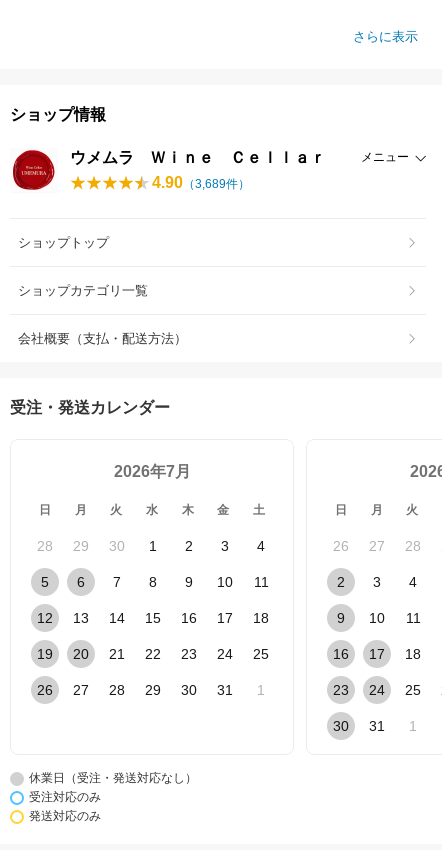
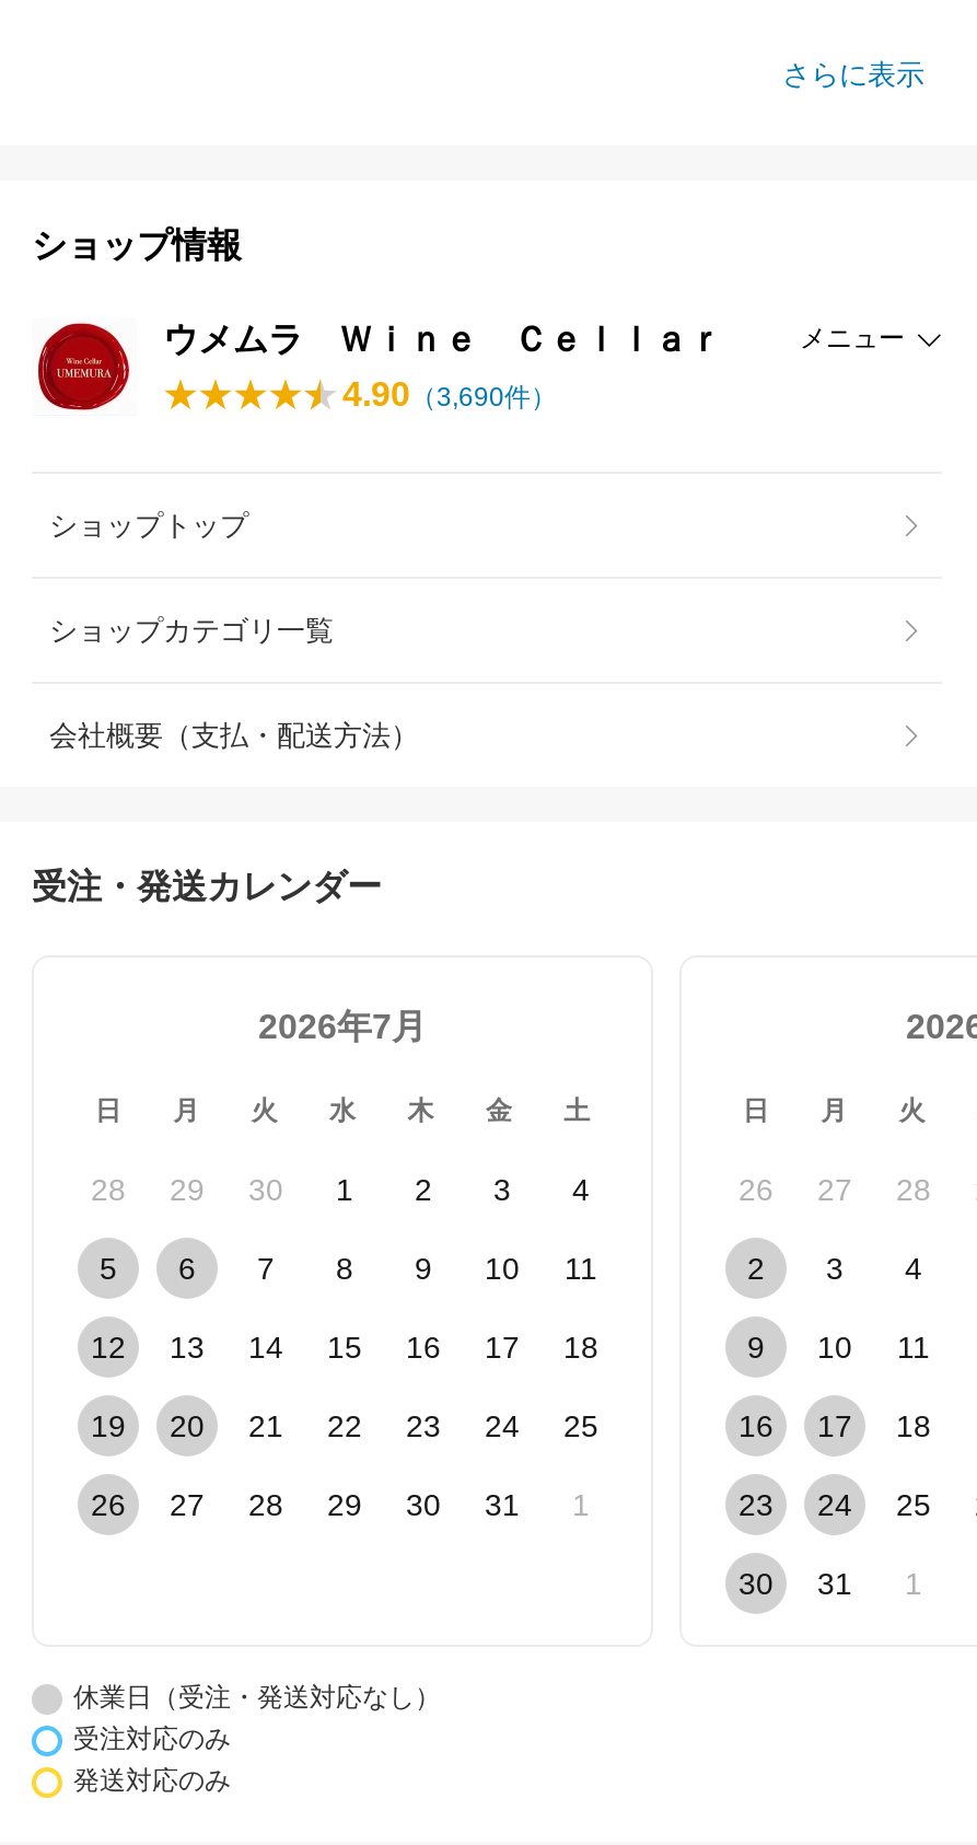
- 4.90（3,689件）
+ 4.90（3,690件）
